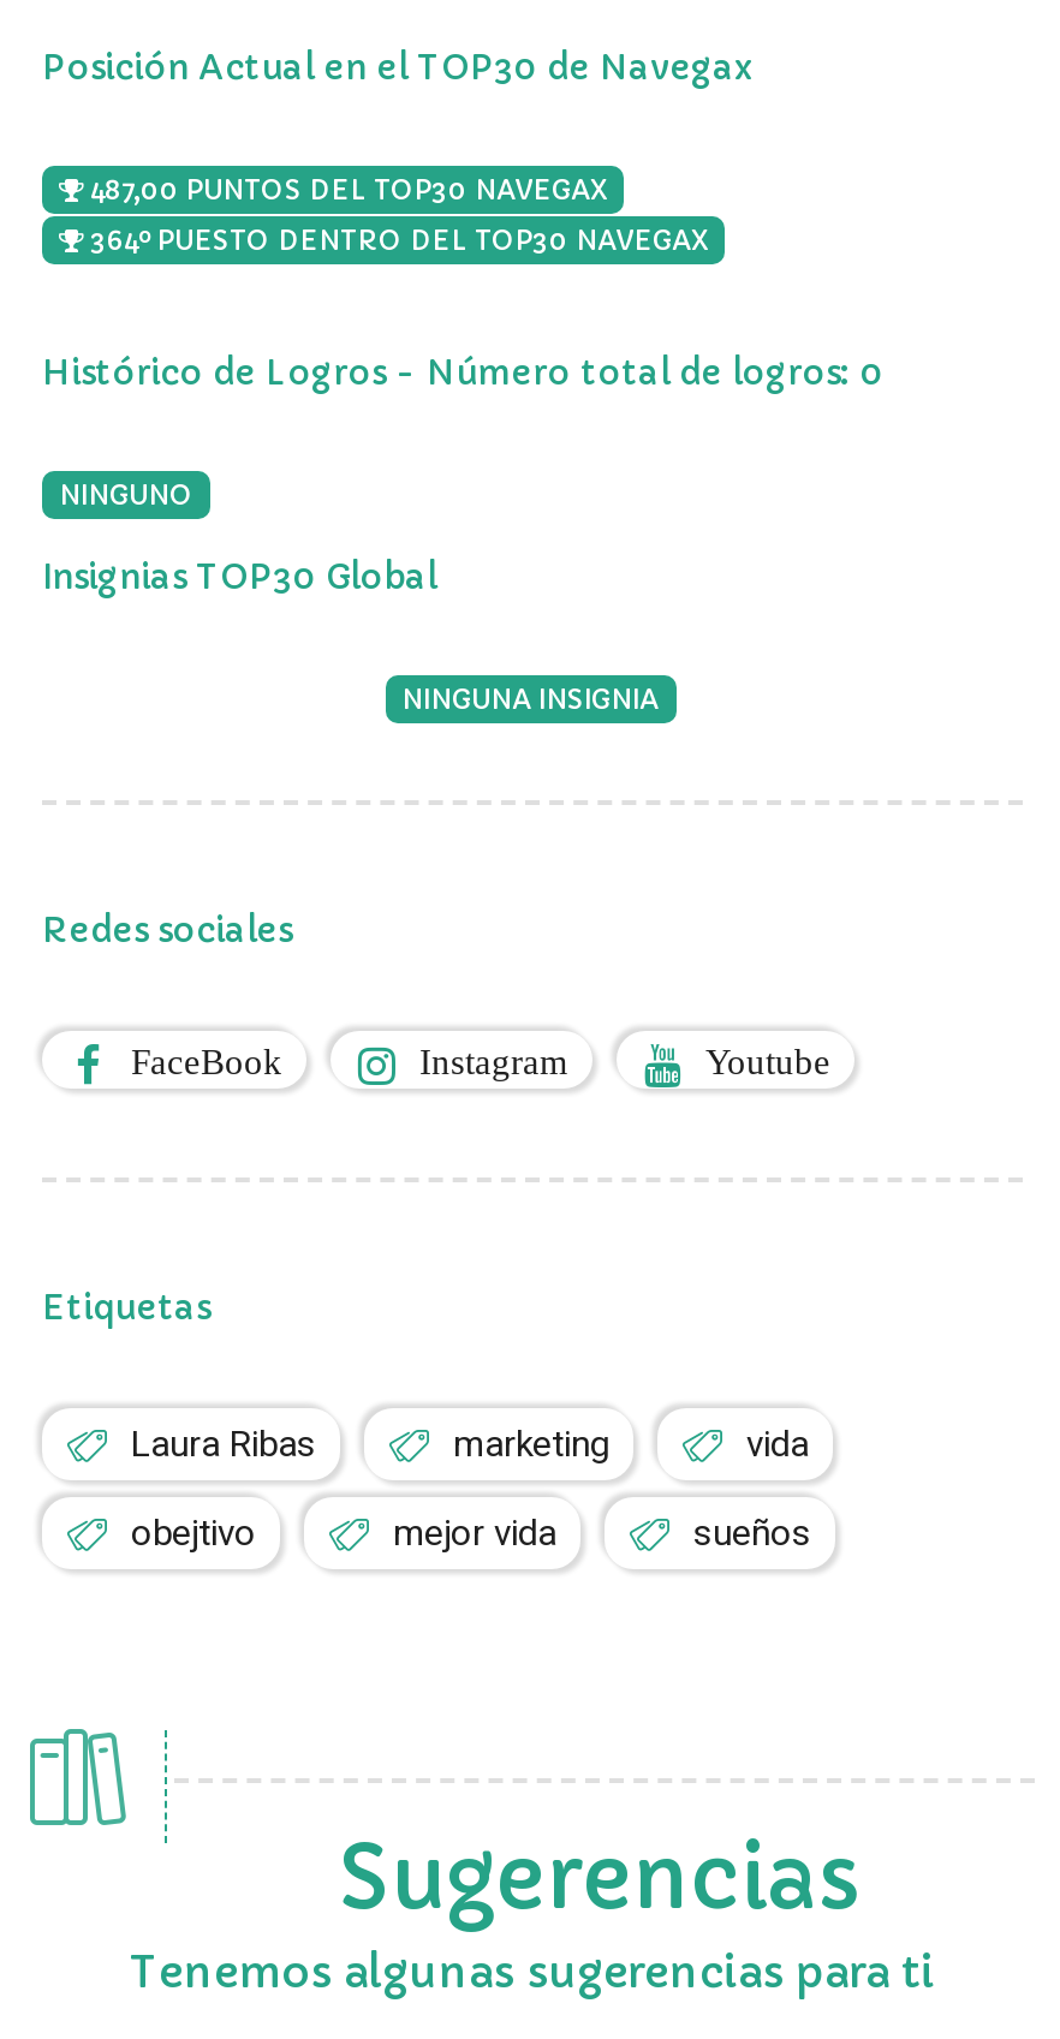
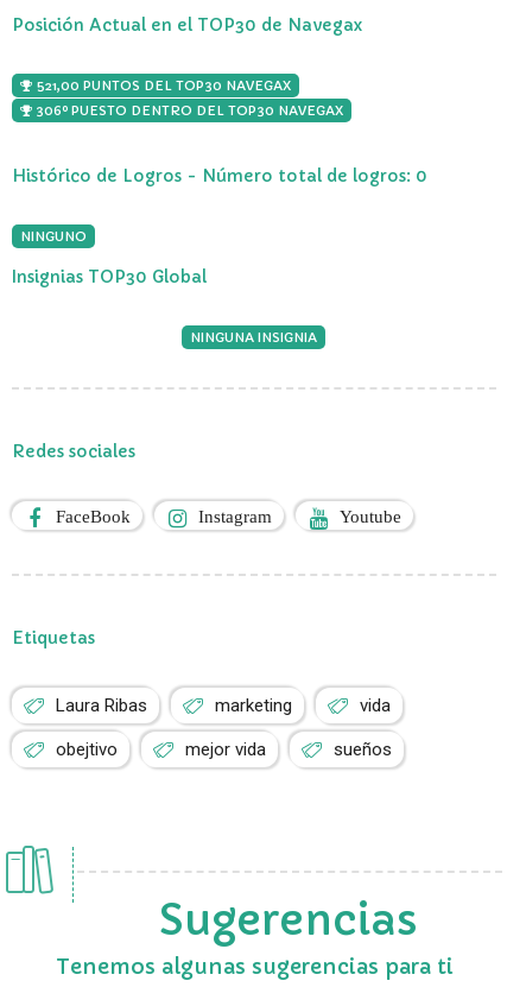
- 487,00 PUNTOS DEL TOP30 NAVEGAX
+ 521,00 PUNTOS DEL TOP30 NAVEGAX

- 364º PUESTO DENTRO DEL TOP30 NAVEGAX
+ 306º PUESTO DENTRO DEL TOP30 NAVEGAX
